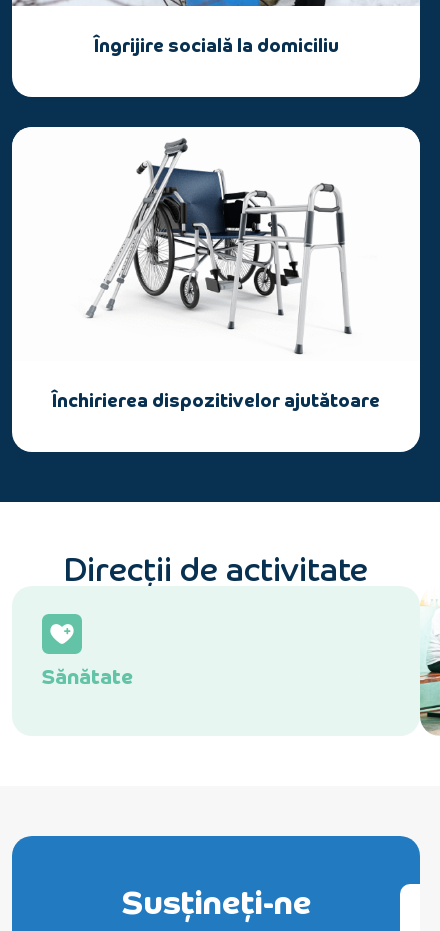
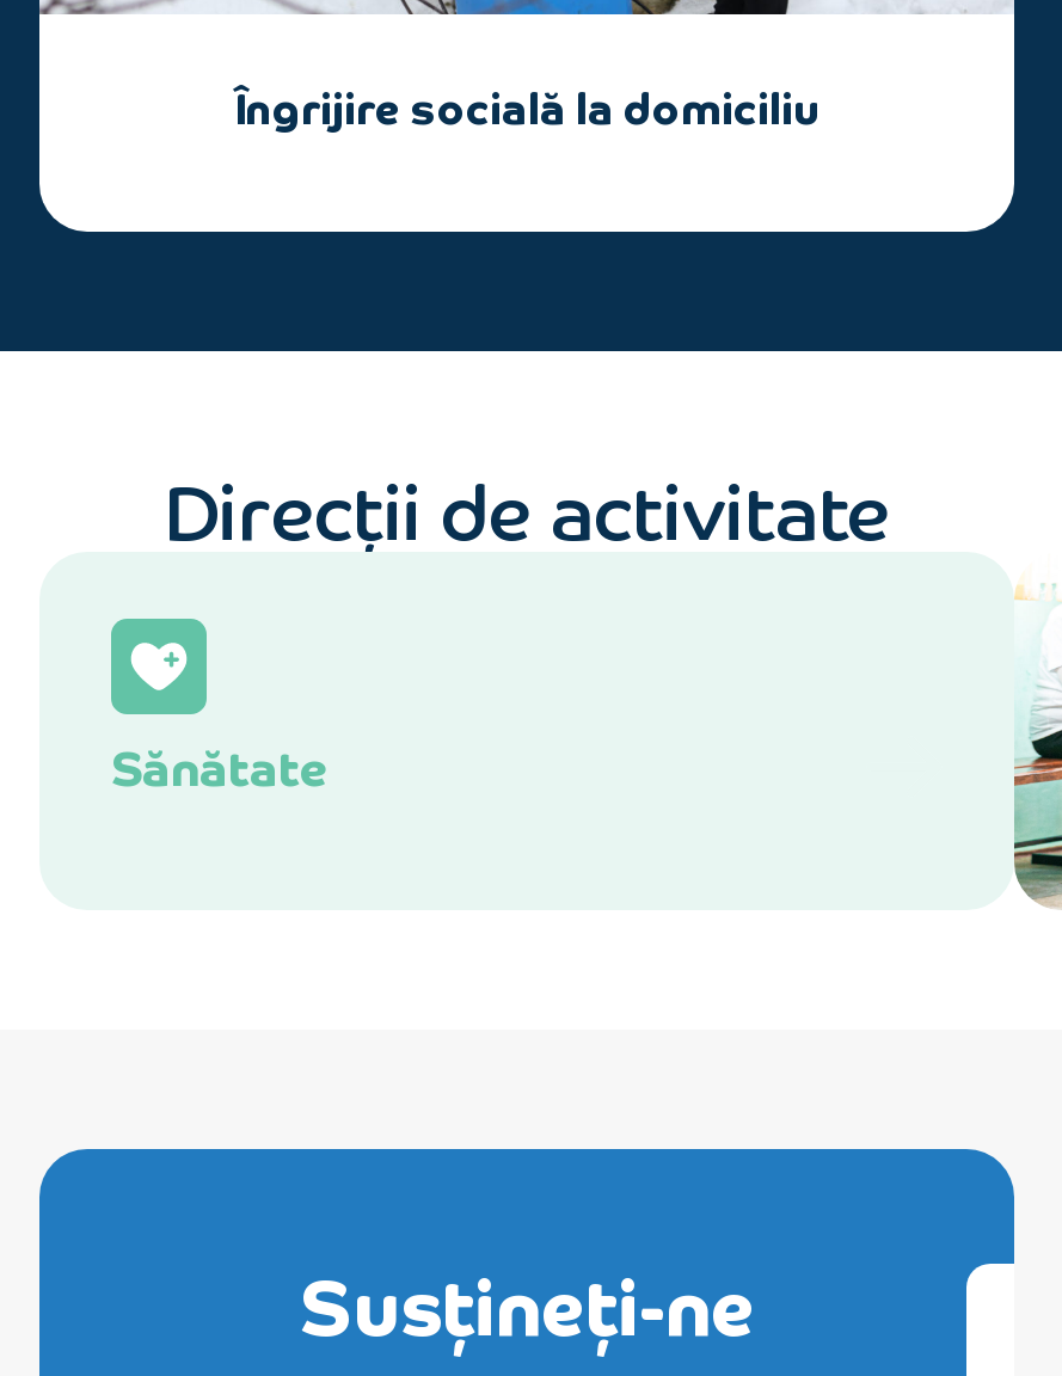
- [image]
- Închirierea dispozitivelor ajutătoare
